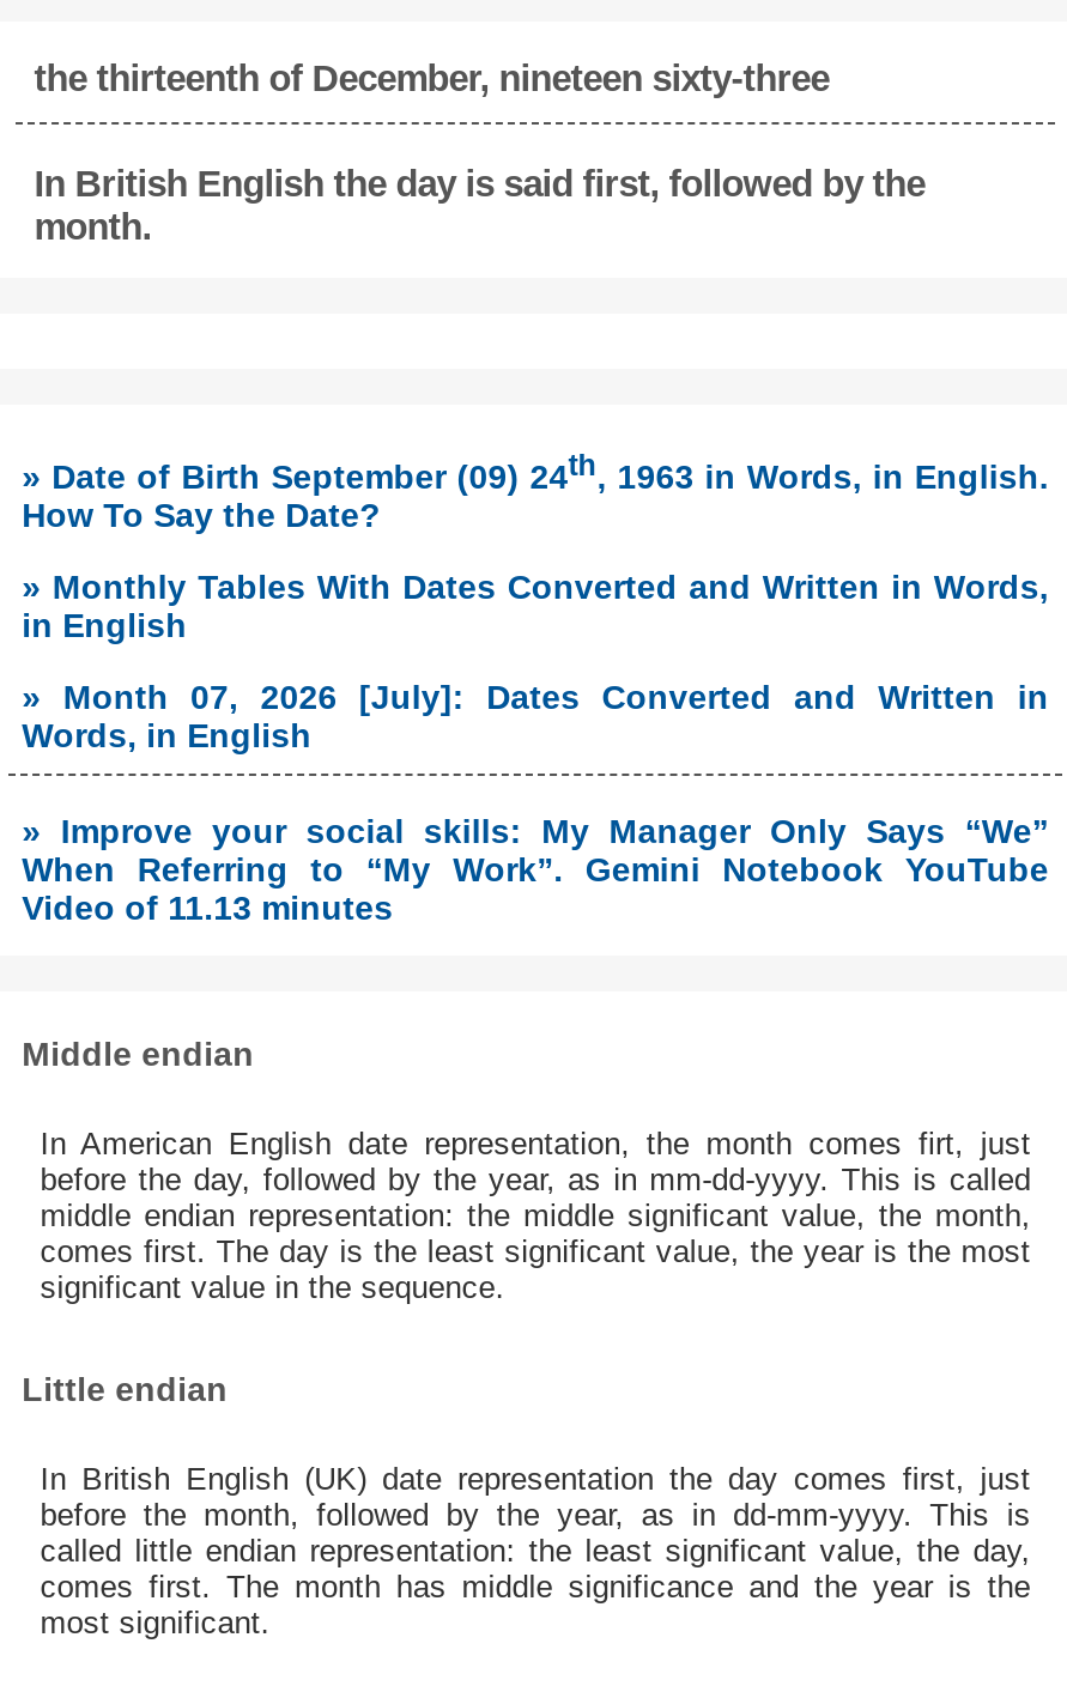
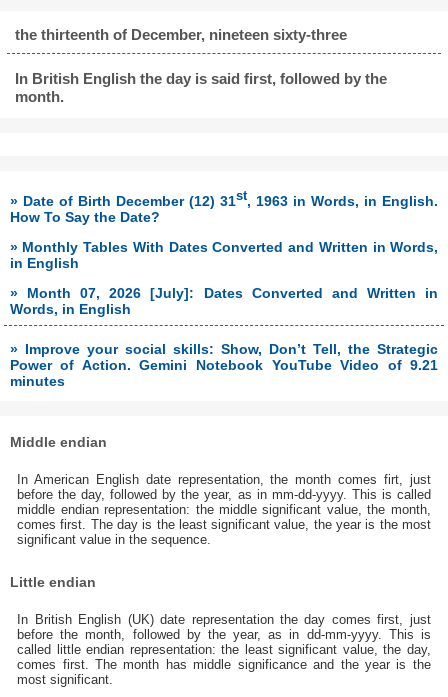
- » Date of Birth September (09) 24th, 1963 in Words, in English.
+ » Date of Birth December (12) 31st, 1963 in Words, in English.

- » Improve your social skills: My Manager Only Says “We”
- When Referring to “My Work”. Gemini Notebook YouTube
- Video of 11.13 minutes
+ » Improve your social skills: Show, Don’t Tell, the Strategic
+ Power of Action. Gemini Notebook YouTube Video of 9.21
+ minutes
